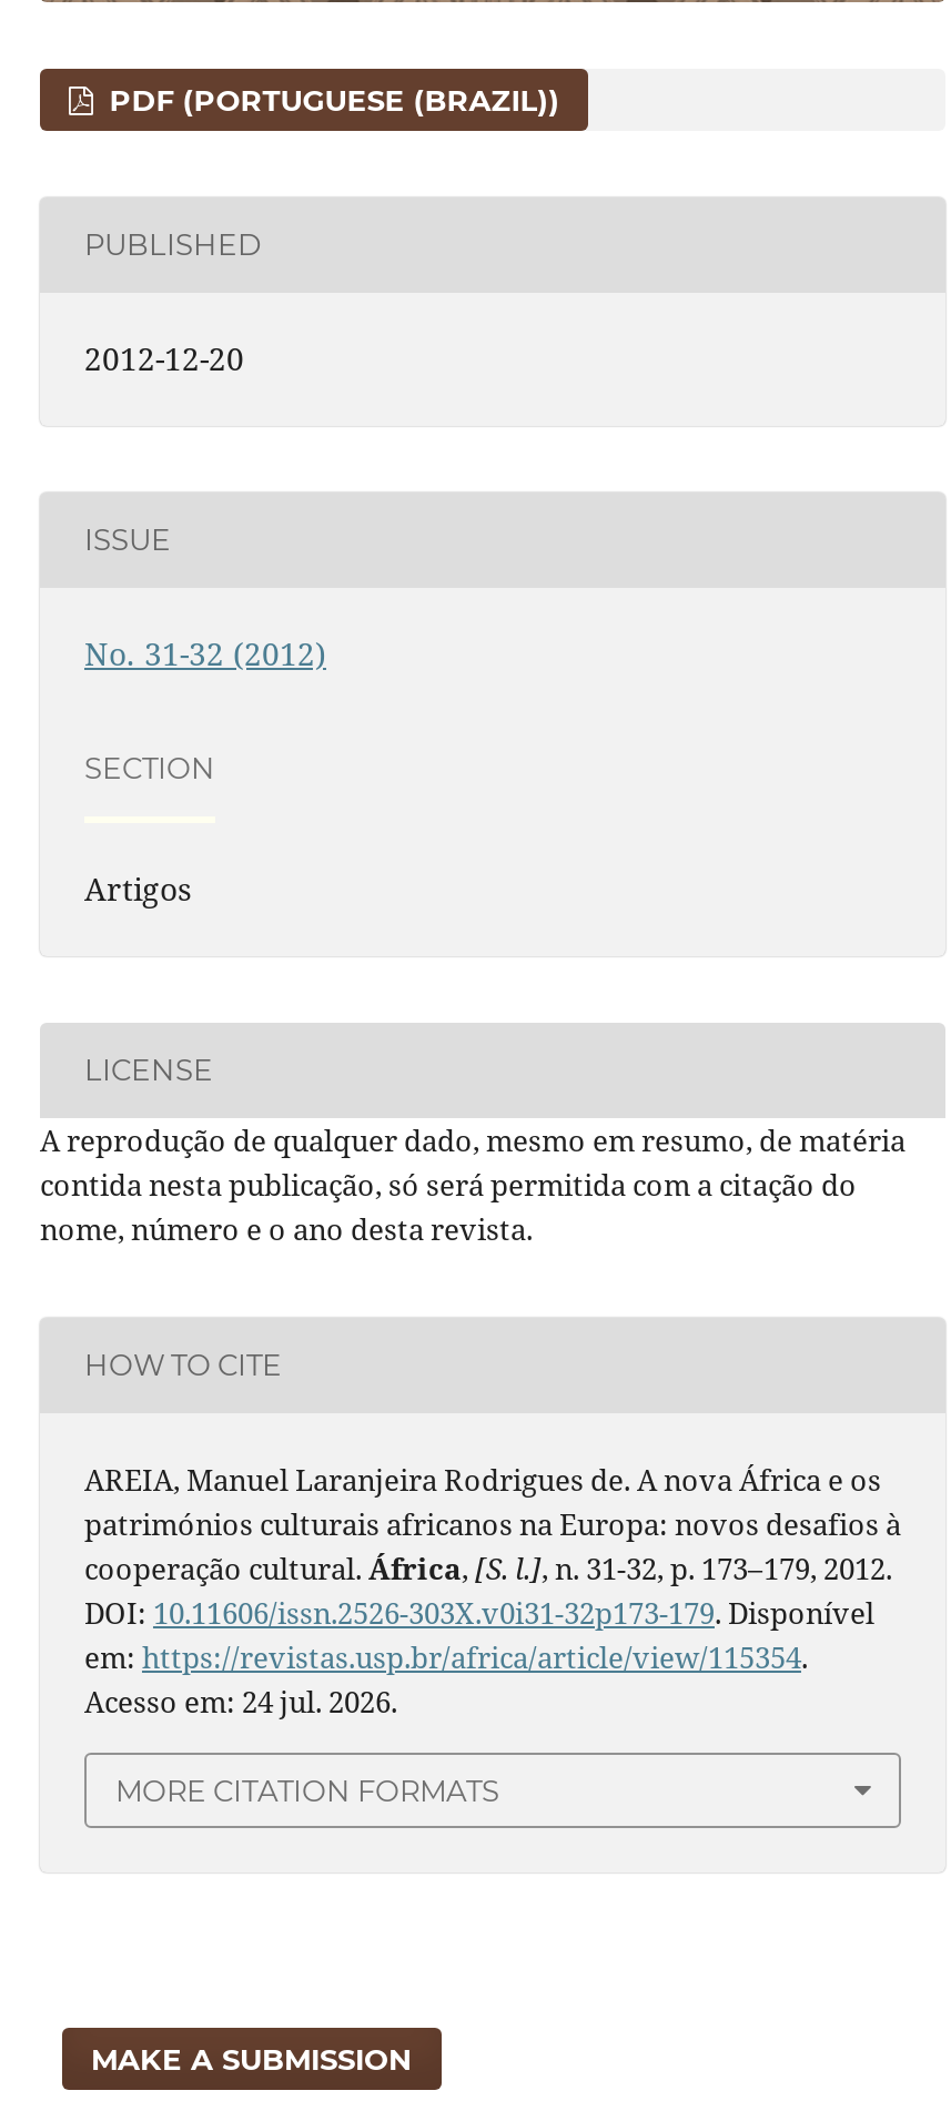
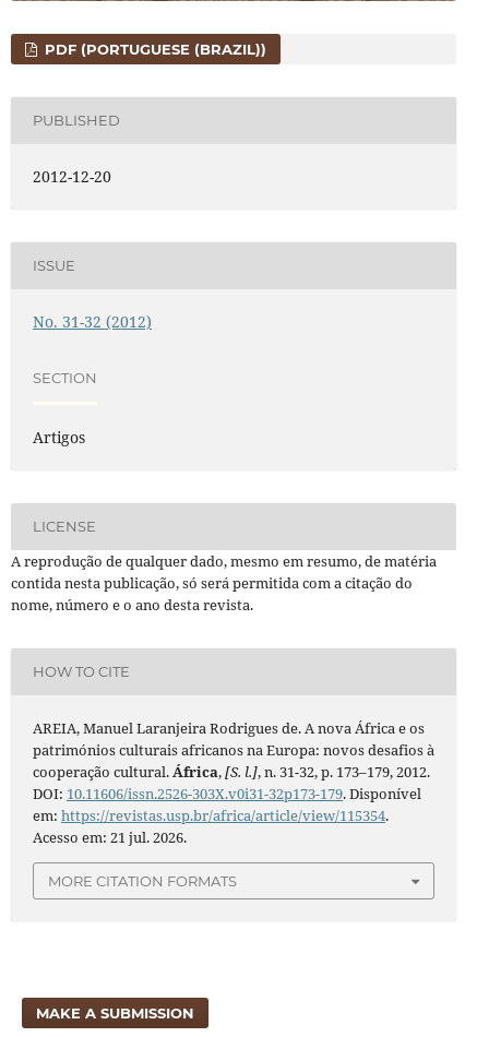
- Acesso em: 24 jul. 2026.
+ Acesso em: 21 jul. 2026.
